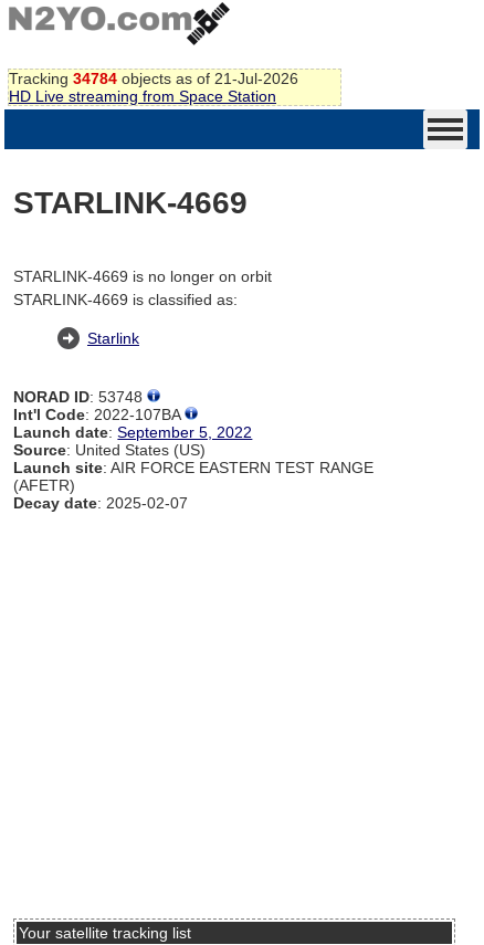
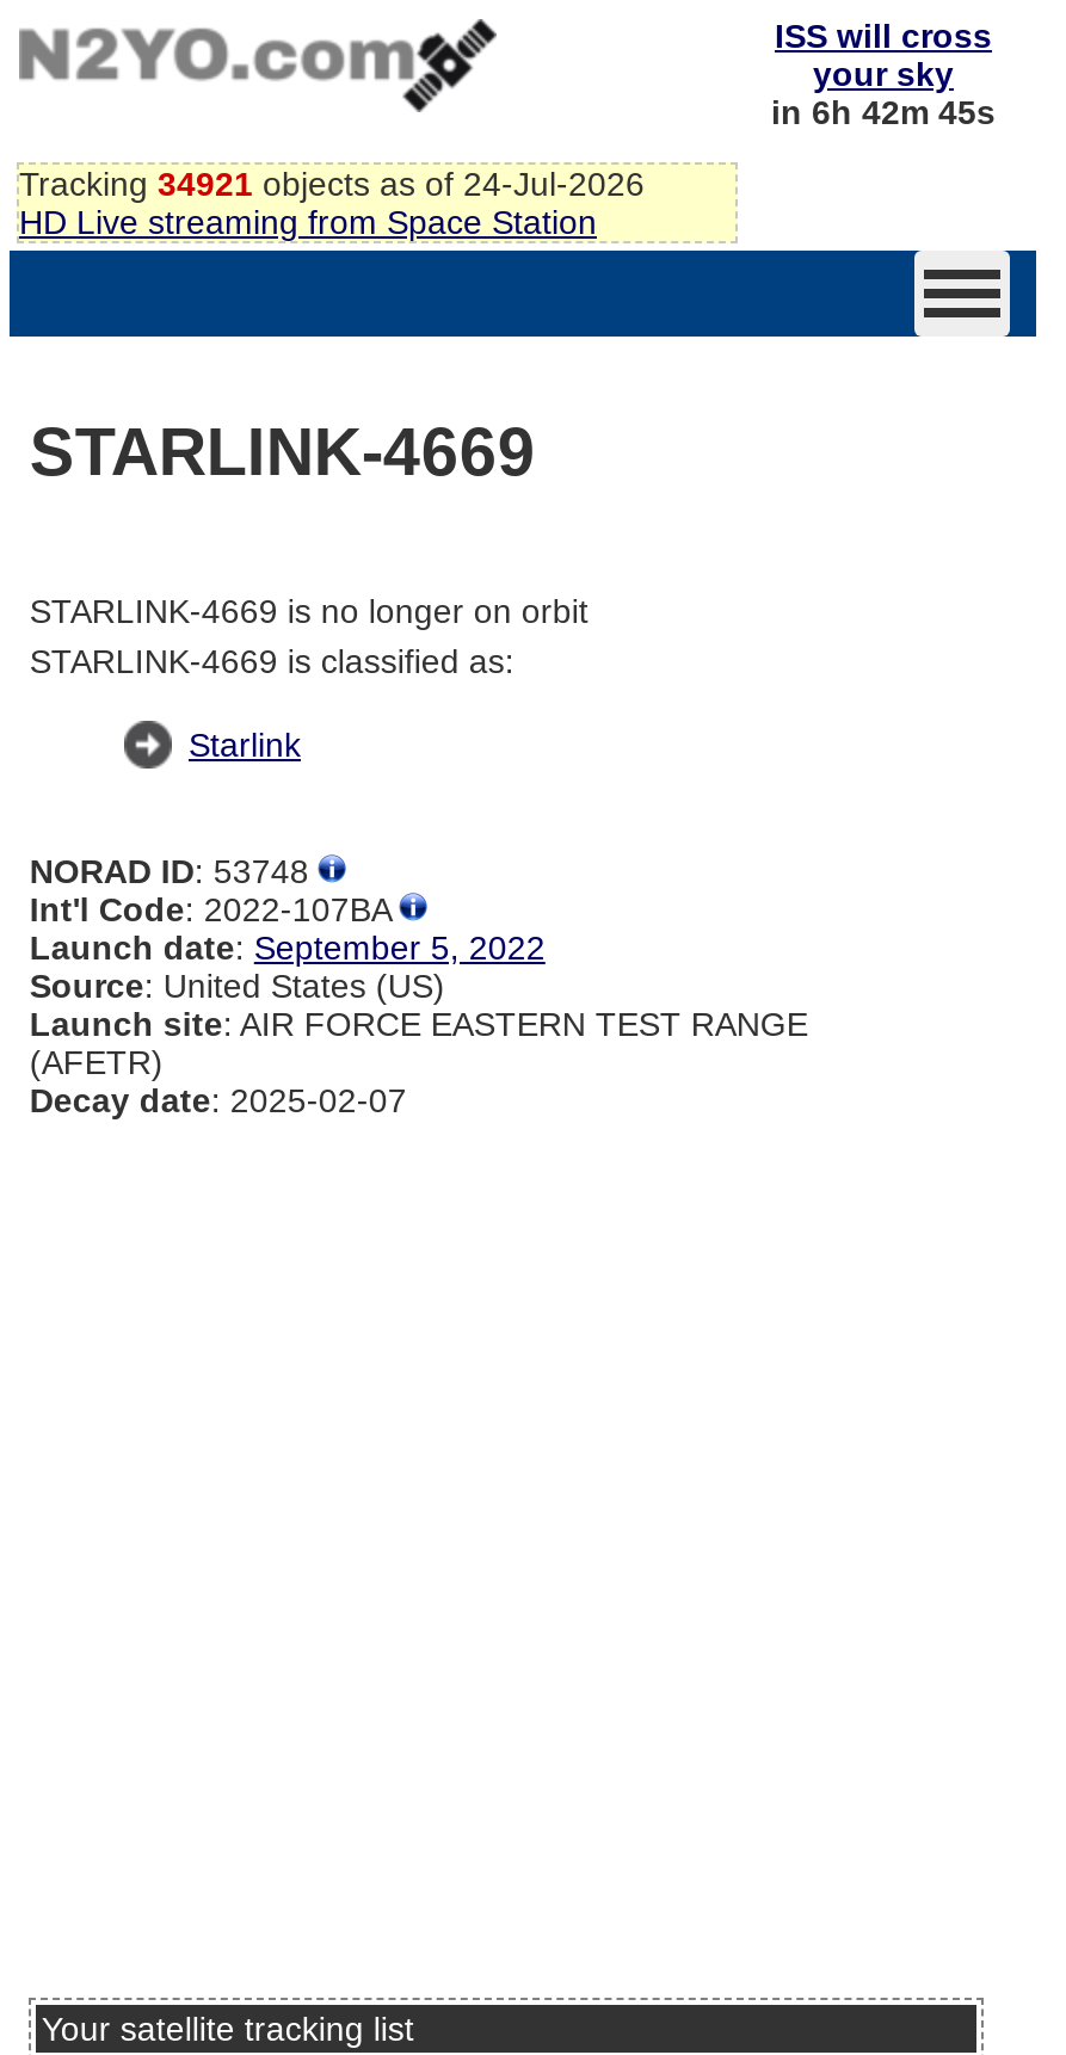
+ ISS will cross
+ your sky
+ in 6h 42m 45s

- Tracking 34784 objects as of 21-Jul-2026
+ Tracking 34921 objects as of 24-Jul-2026
